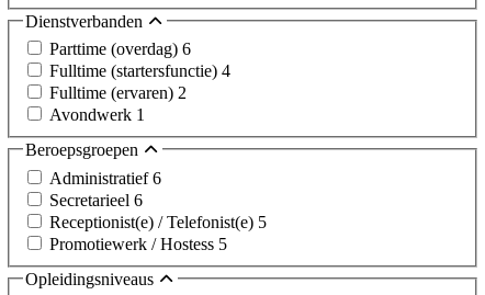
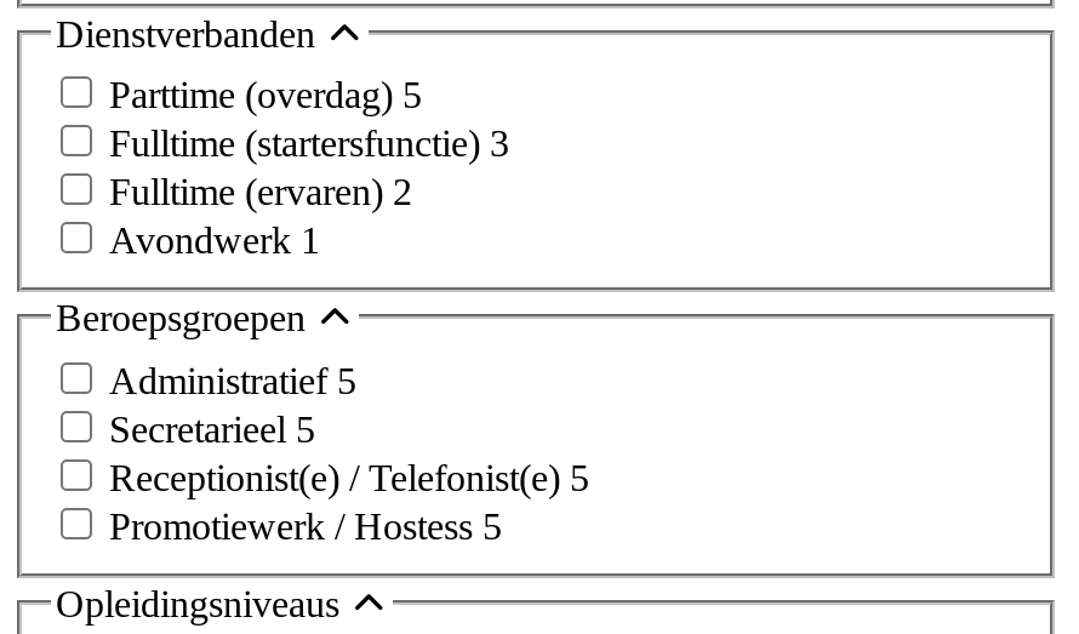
- Parttime (overdag) 6
+ Parttime (overdag) 5

- Fulltime (startersfunctie) 4
+ Fulltime (startersfunctie) 3

- Administratief 6
+ Administratief 5

- Secretarieel 6
+ Secretarieel 5
